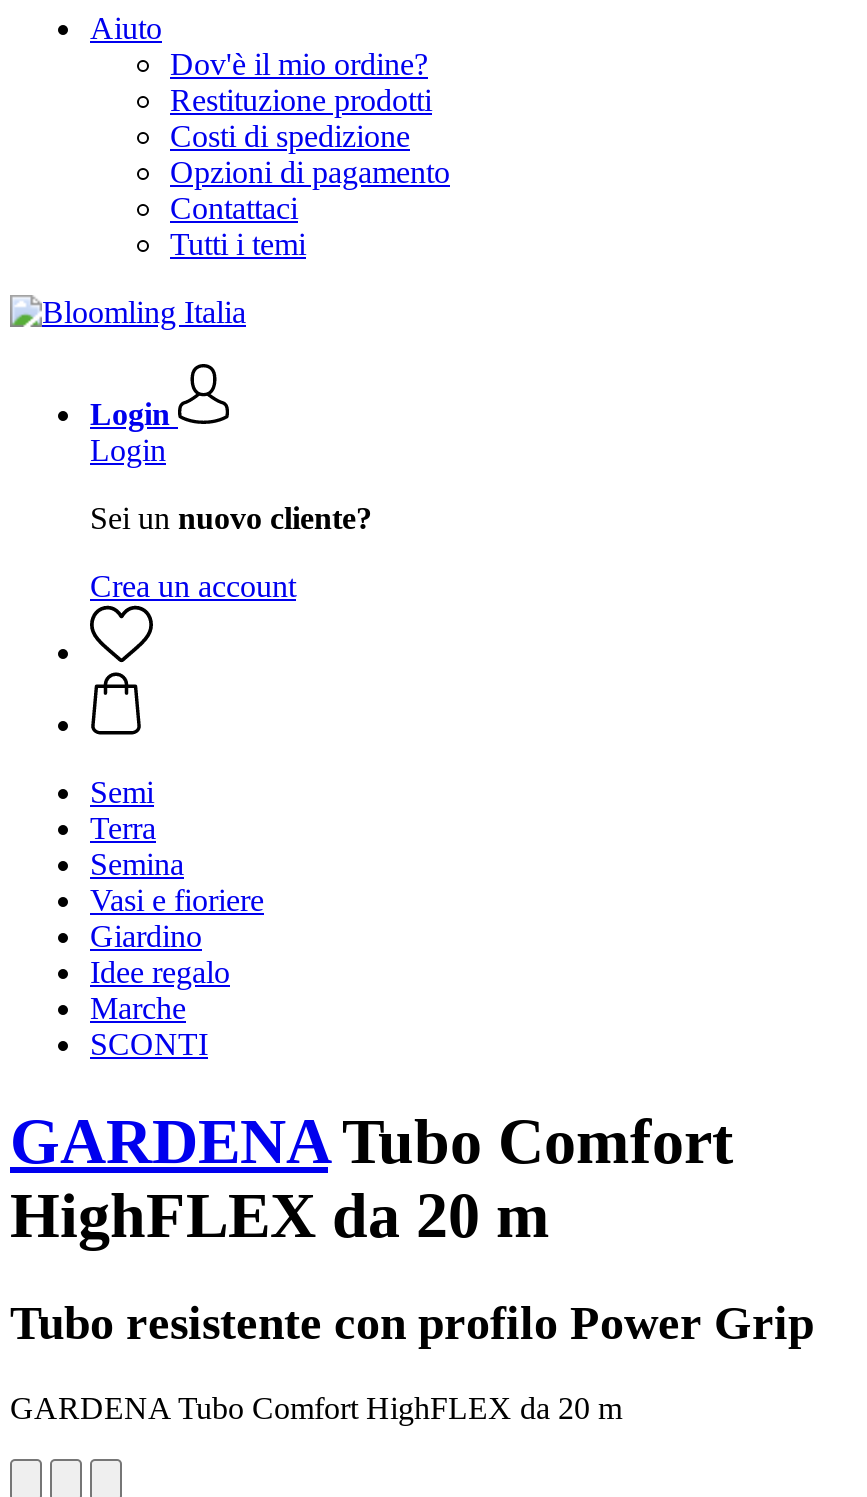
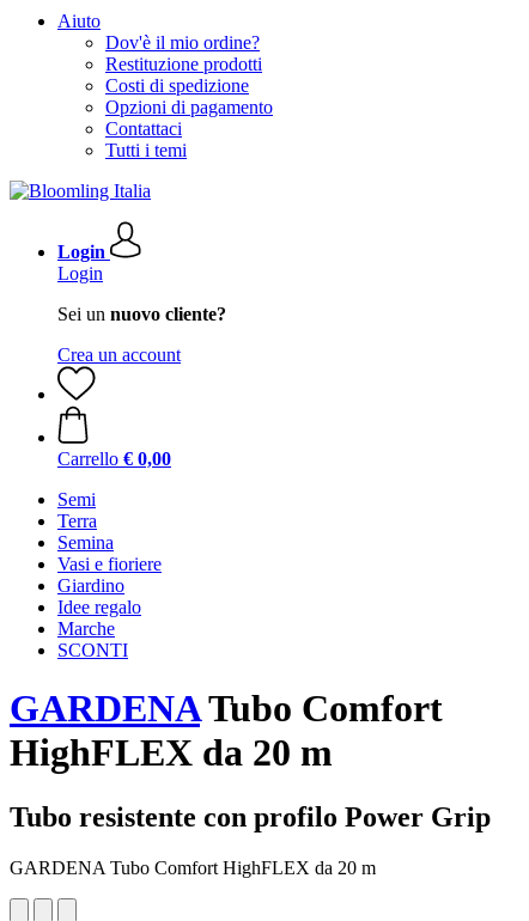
+ Carrello € 0,00
